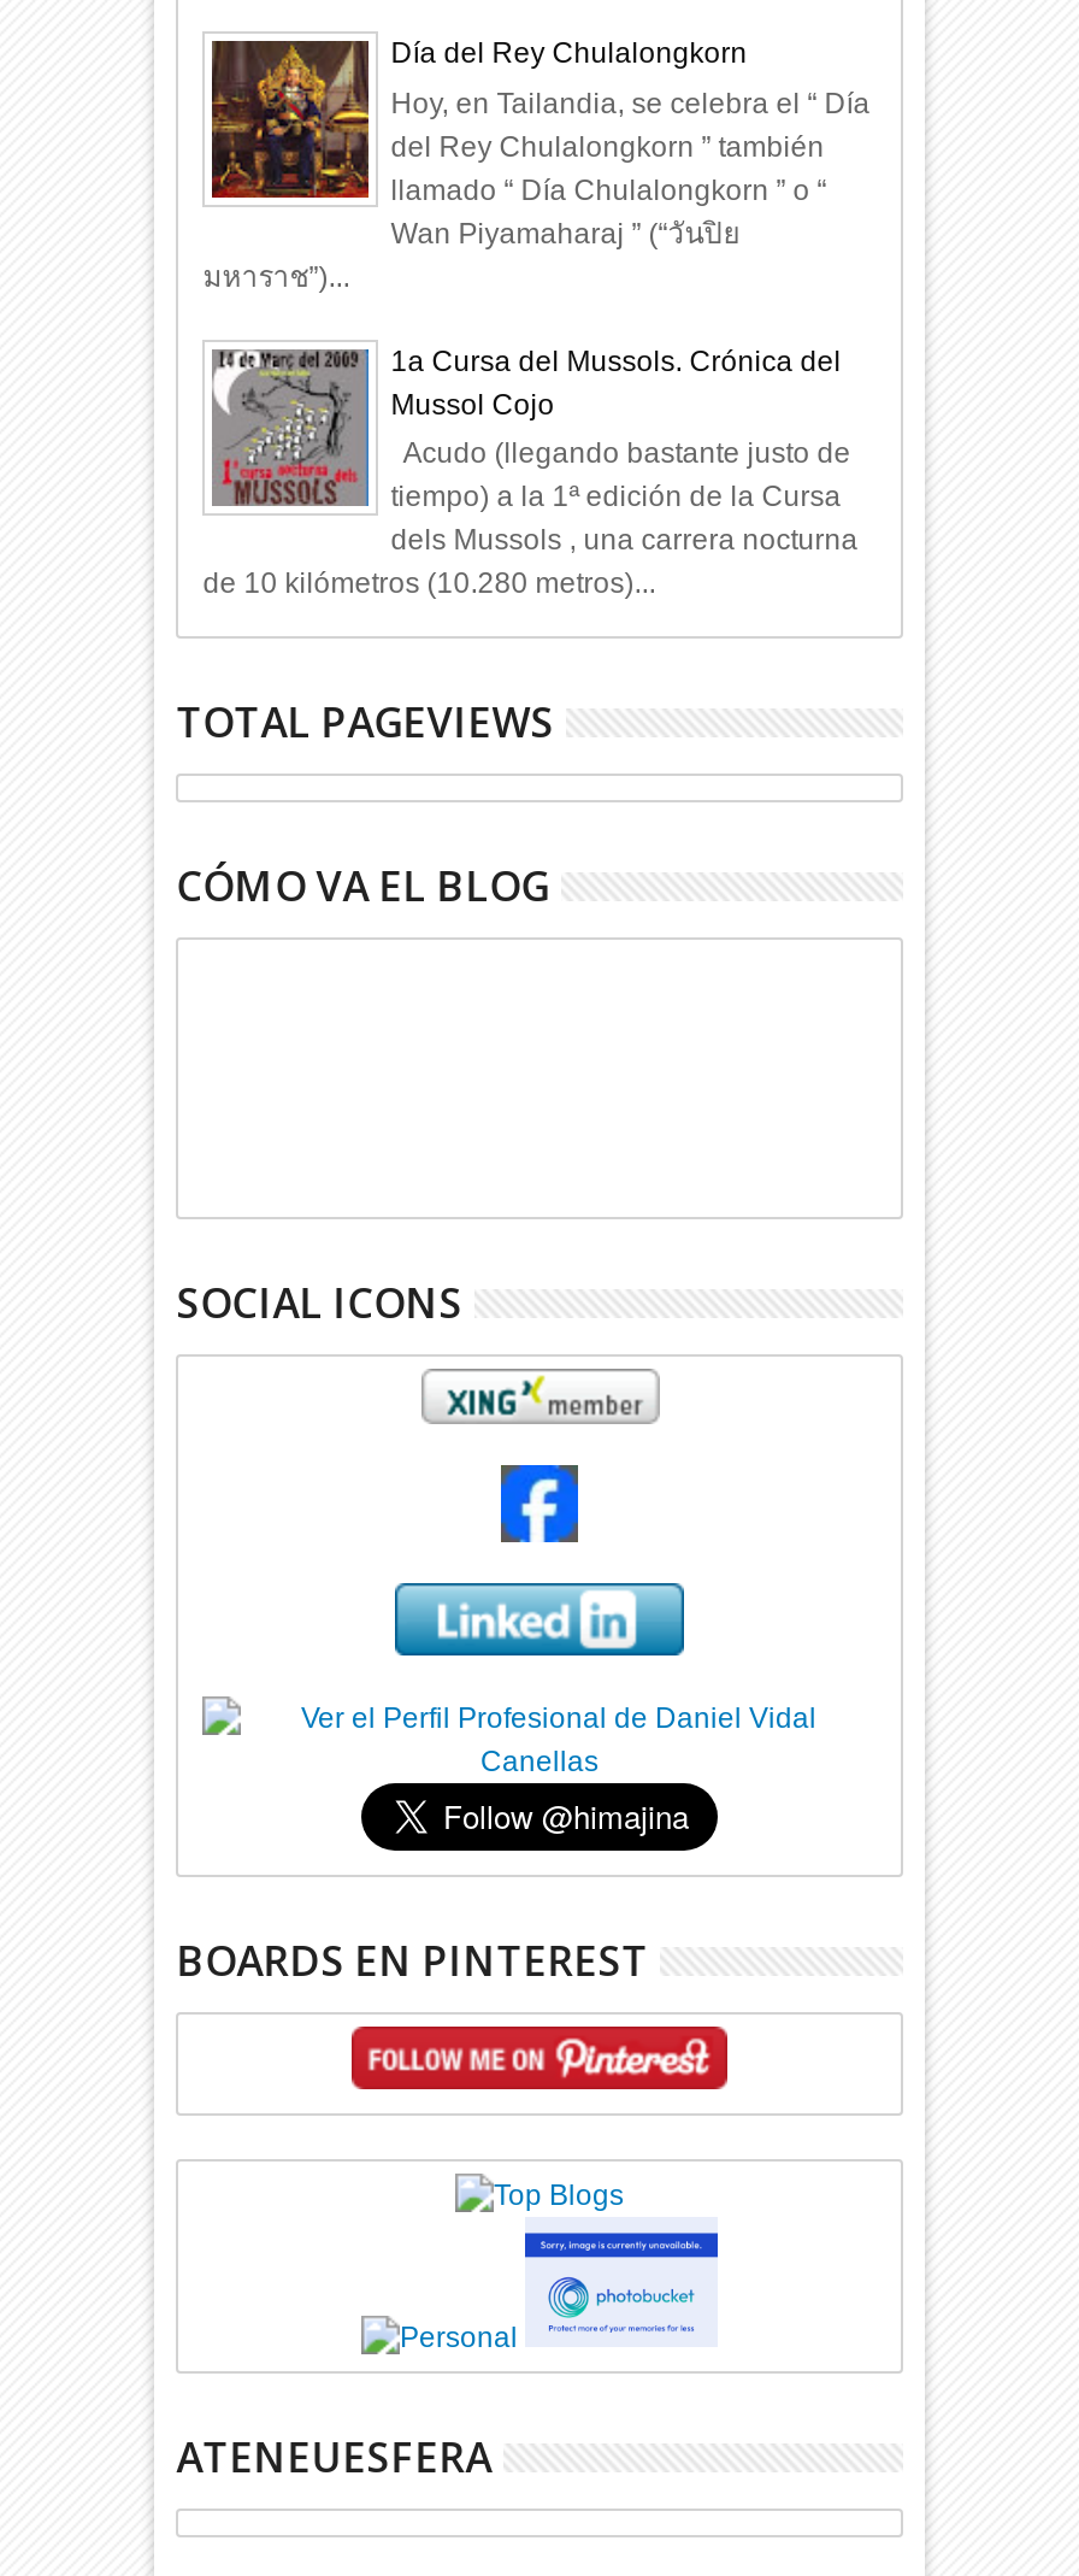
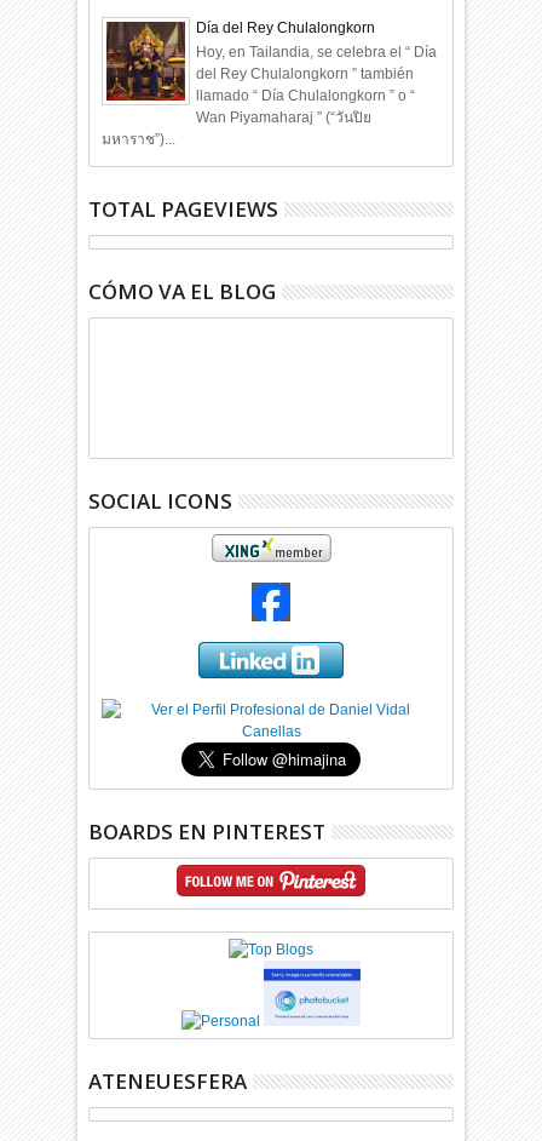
- [image]
- 1a Cursa del Mussols. Crónica del
- Mussol Cojo
- Acudo (llegando bastante justo de
- tiempo) a la 1ª edición de la Cursa
- dels Mussols , una carrera nocturna
- de 10 kilómetros (10.280 metros)...
